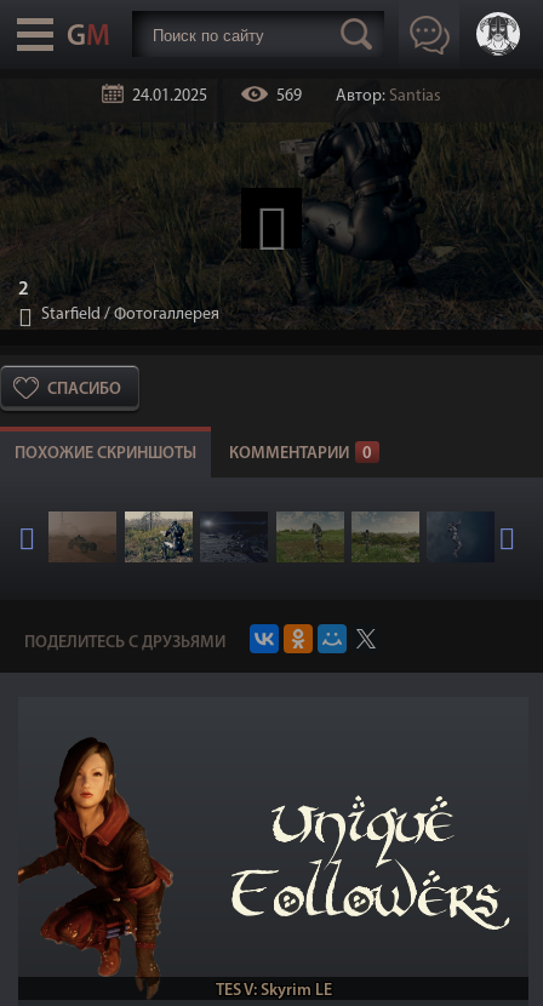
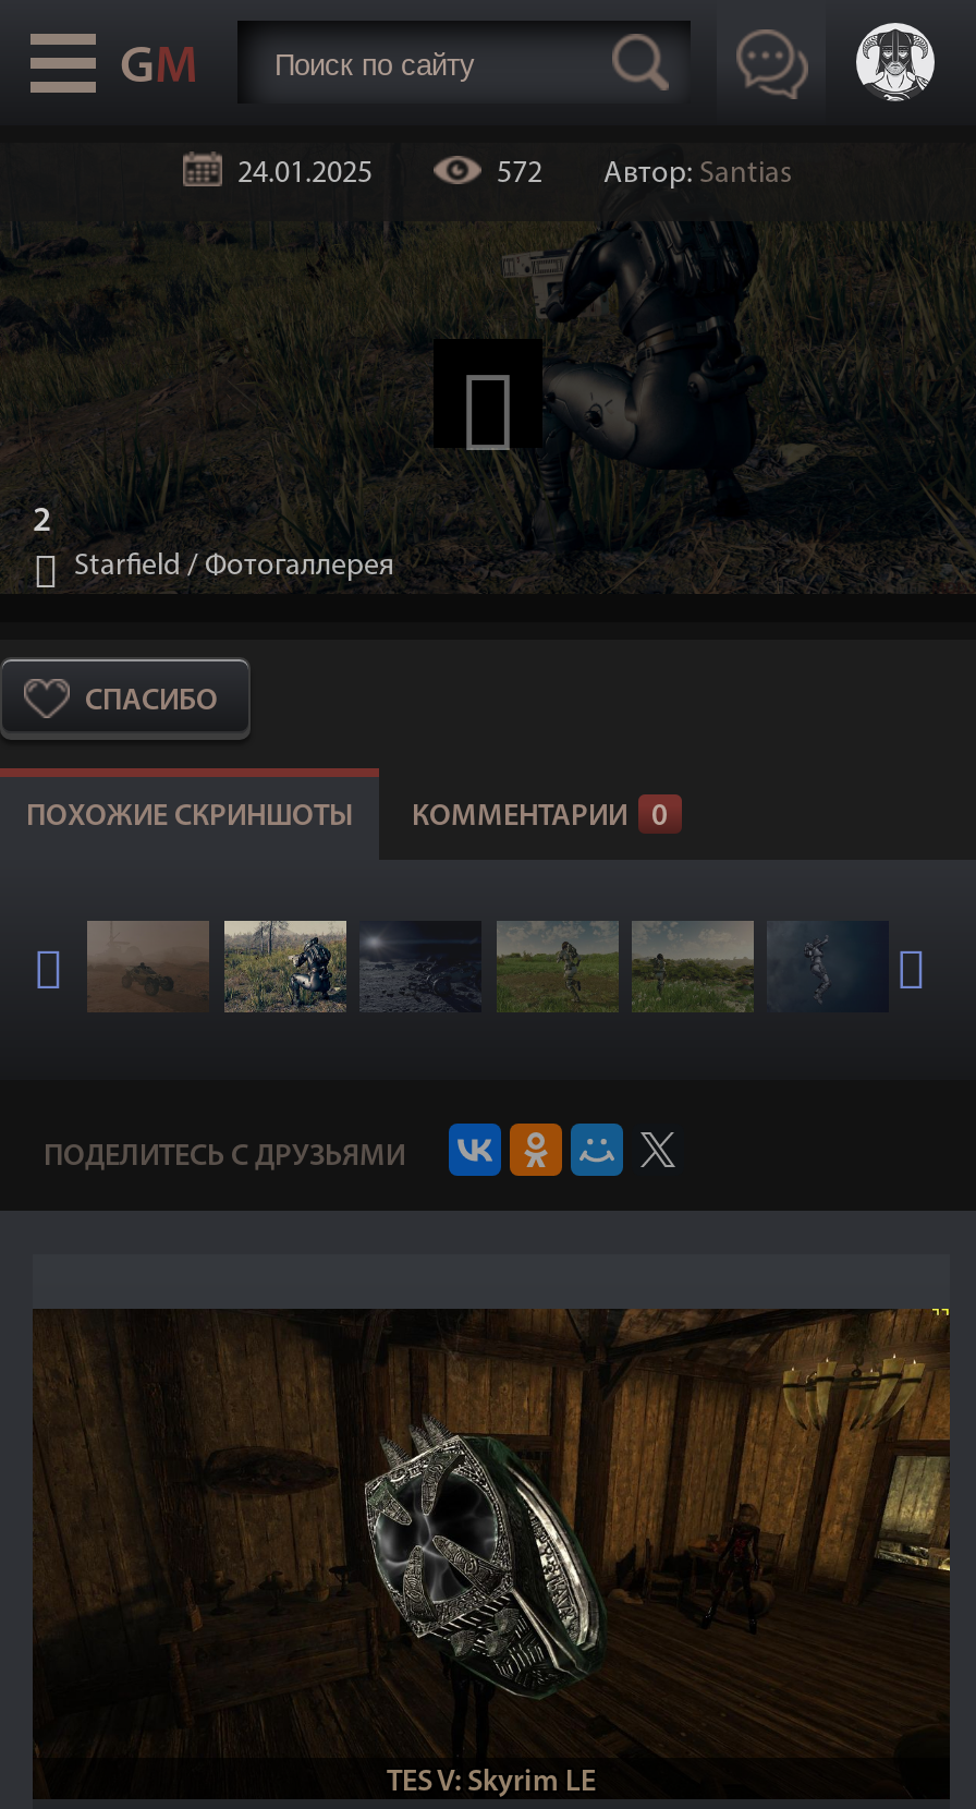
- 569 Автор: Santias
+ 572 Автор: Santias

- [image]
+ [image]
